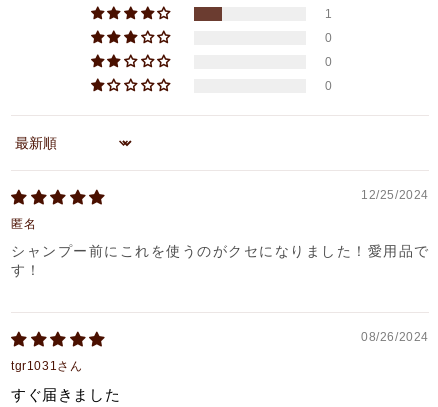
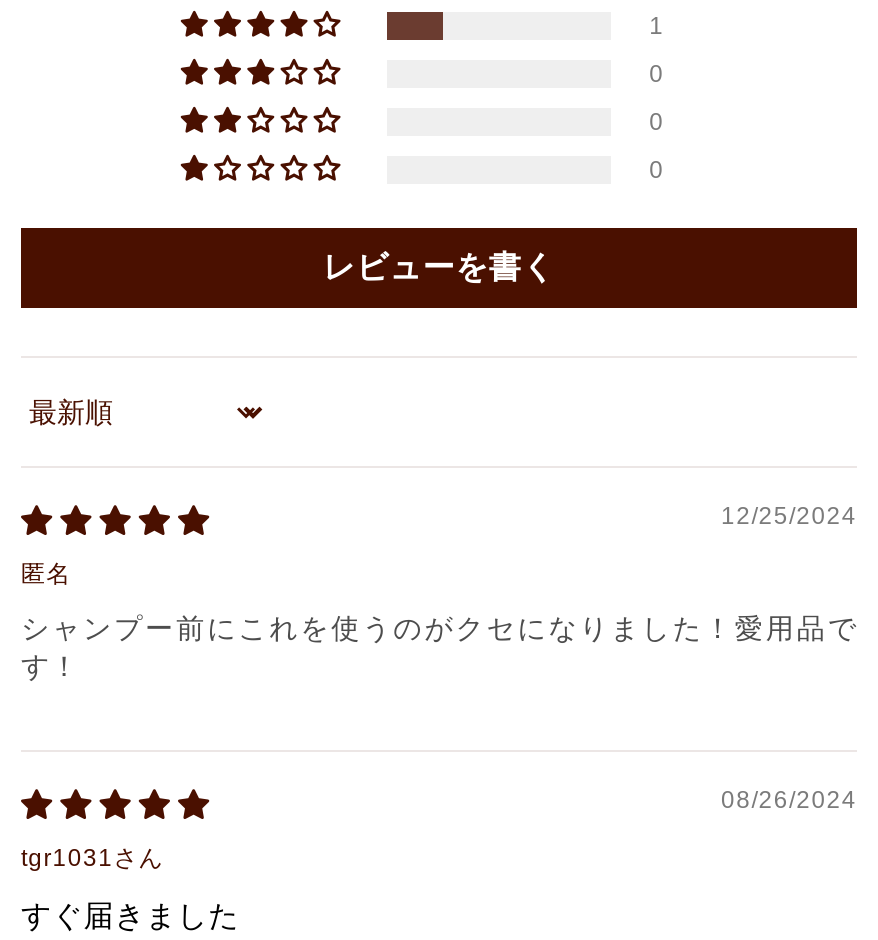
+ レビューを書く
